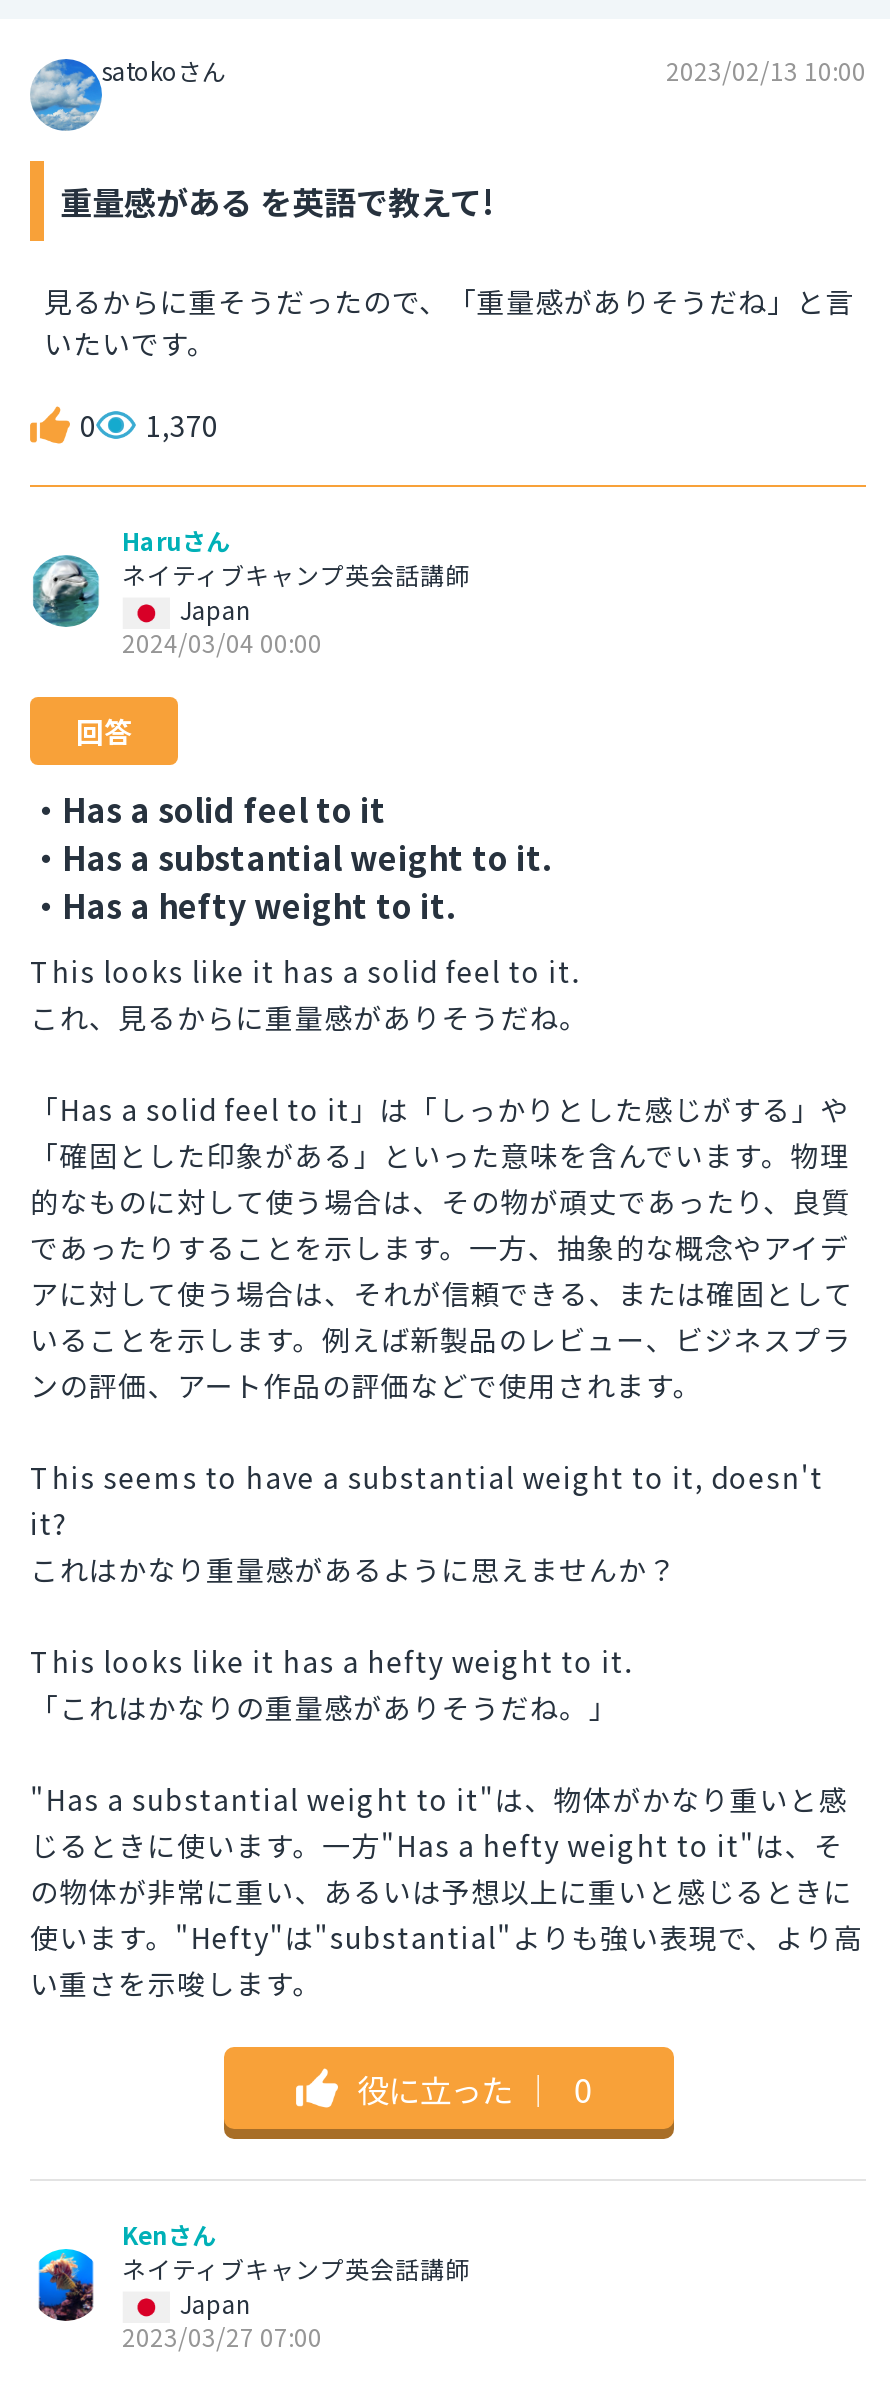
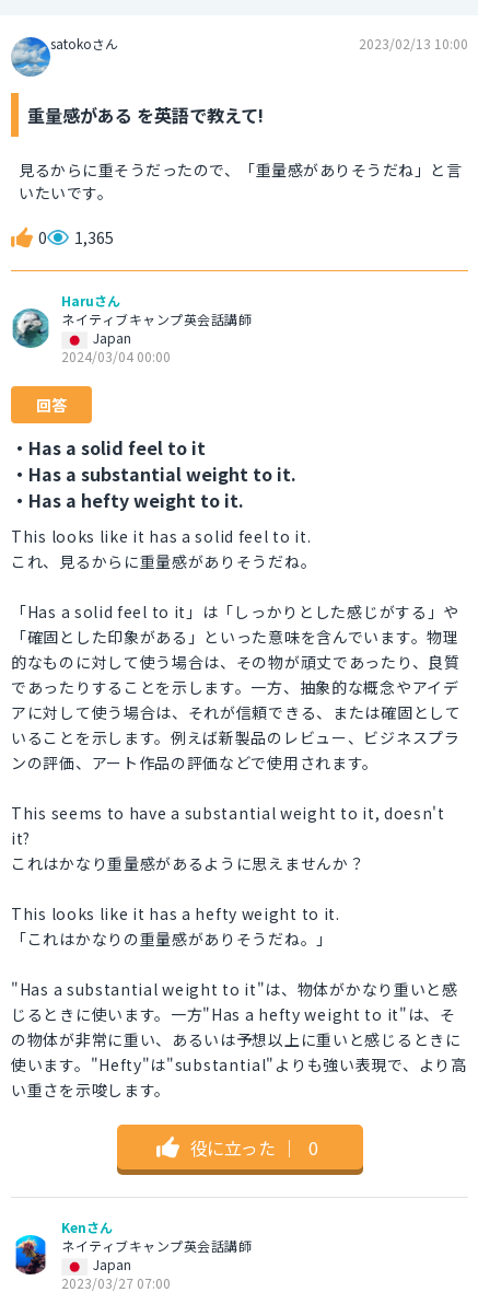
- 0 1,370
+ 0 1,365
